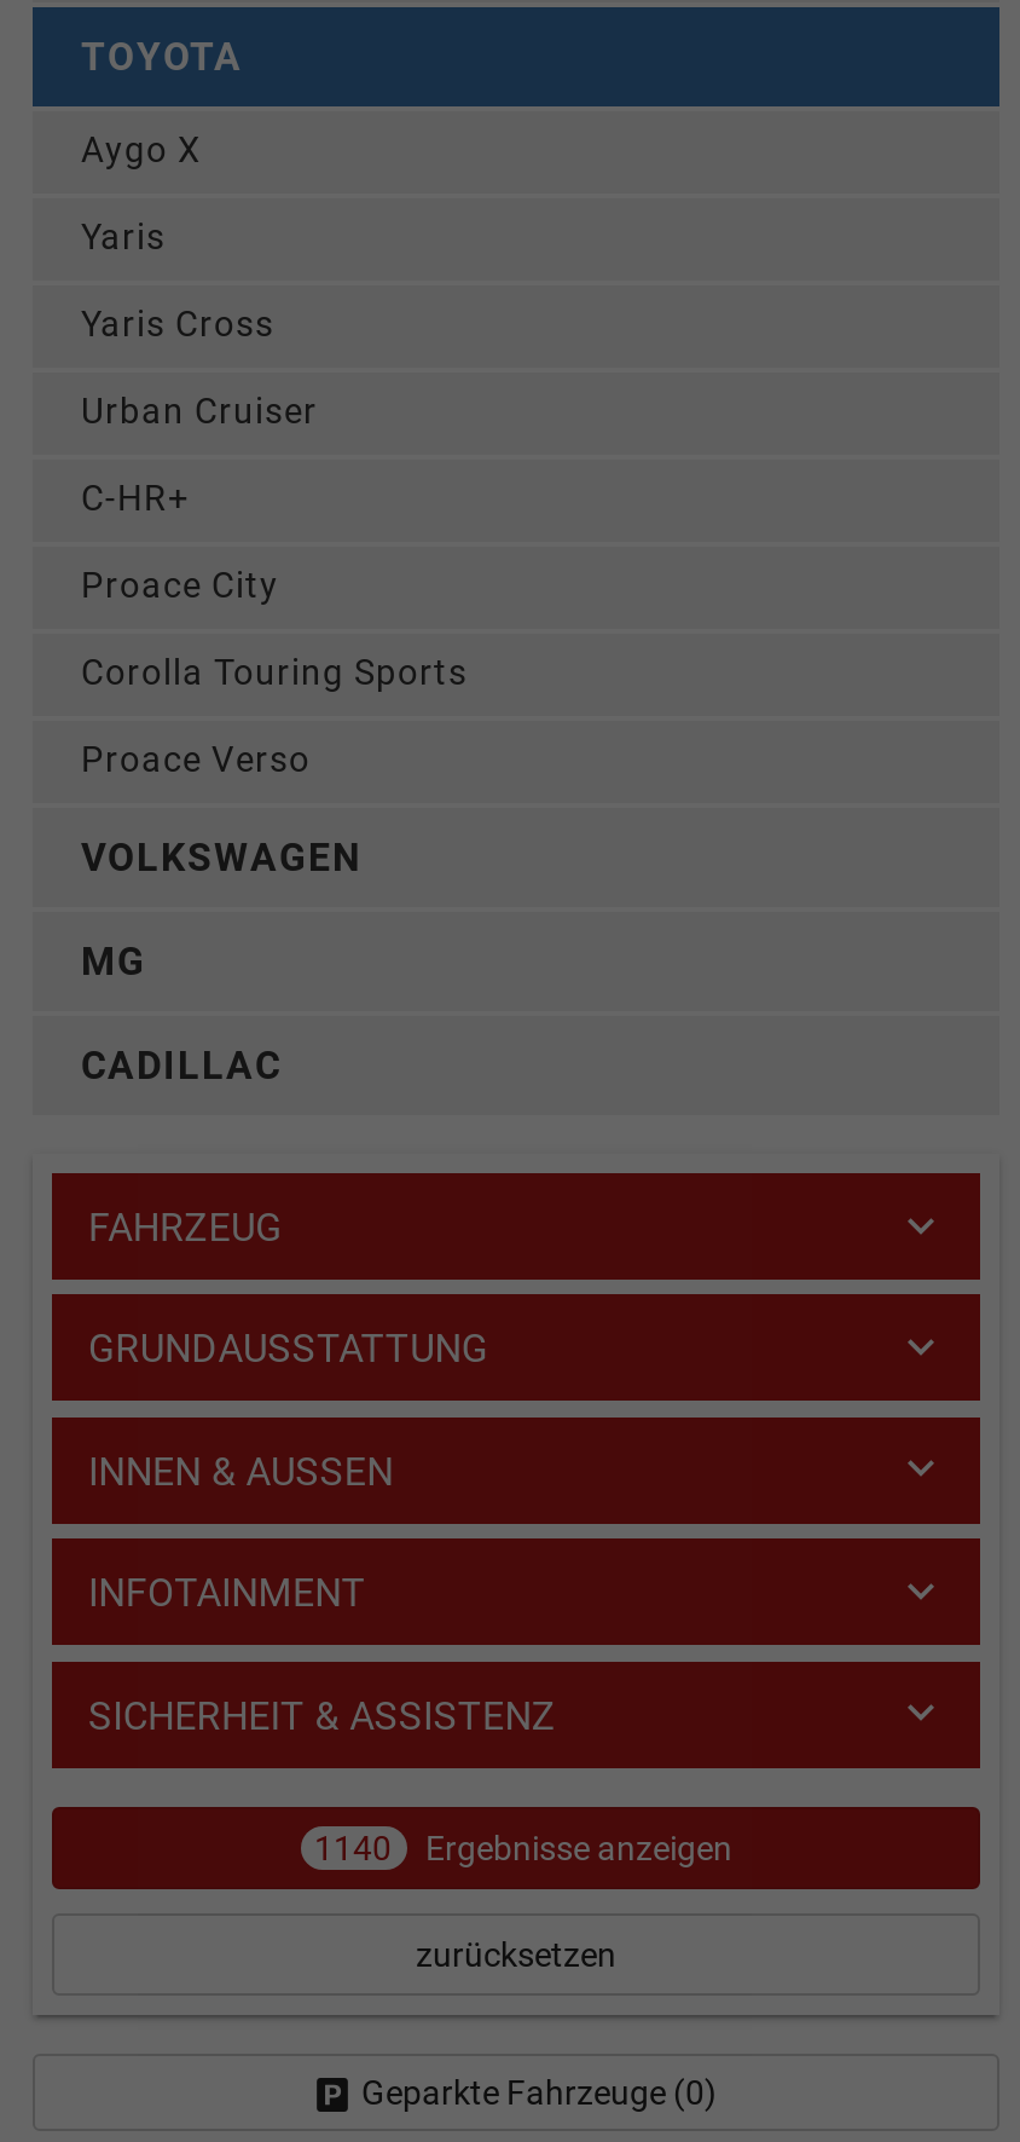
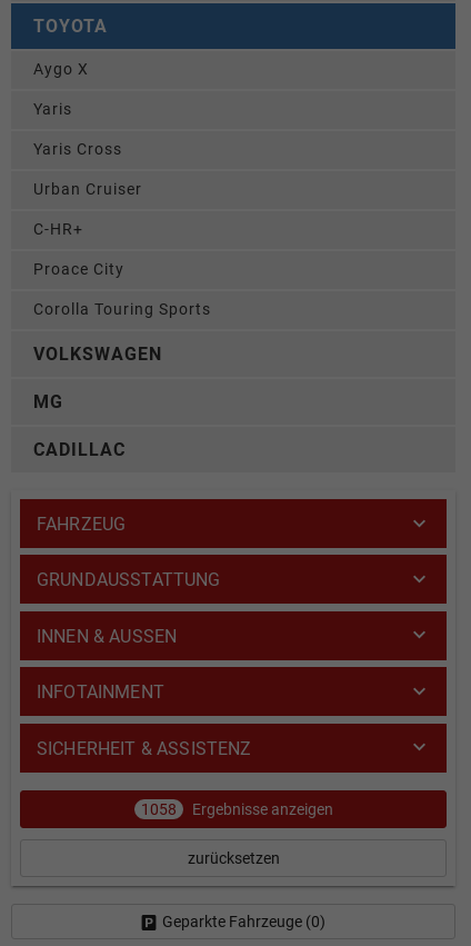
- Proace Verso

- 1140 Ergebnisse anzeigen
+ 1058 Ergebnisse anzeigen
